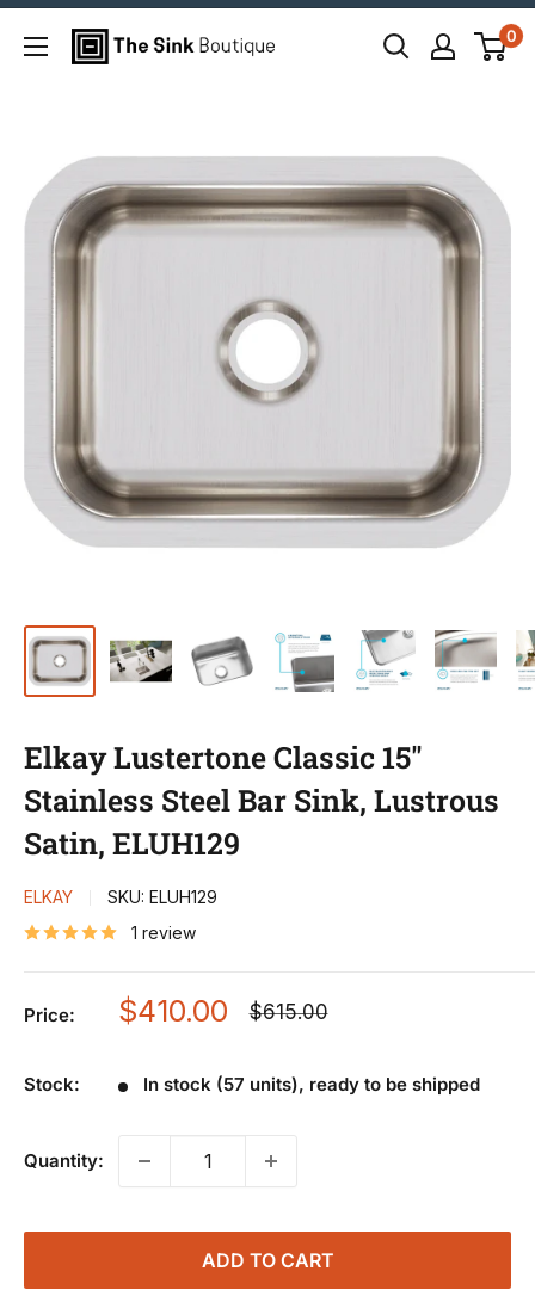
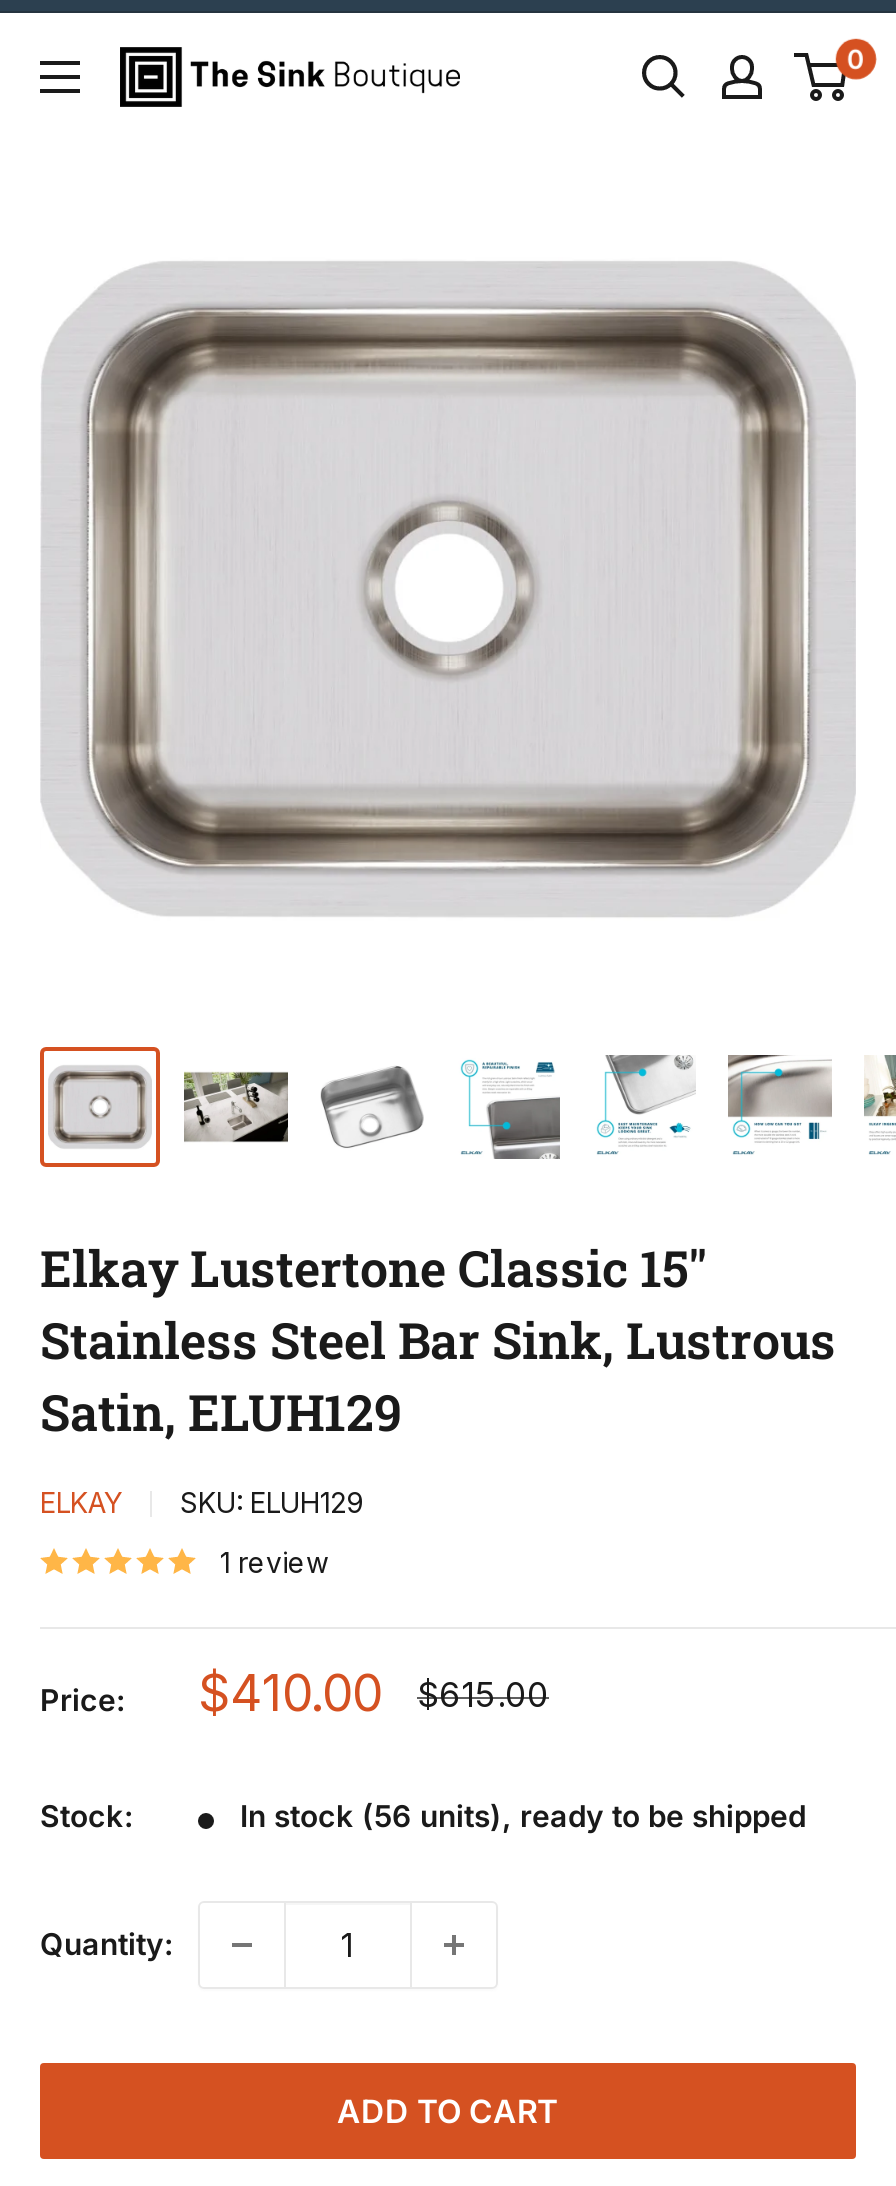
- In stock (57 units), ready to be shipped
+ In stock (56 units), ready to be shipped
